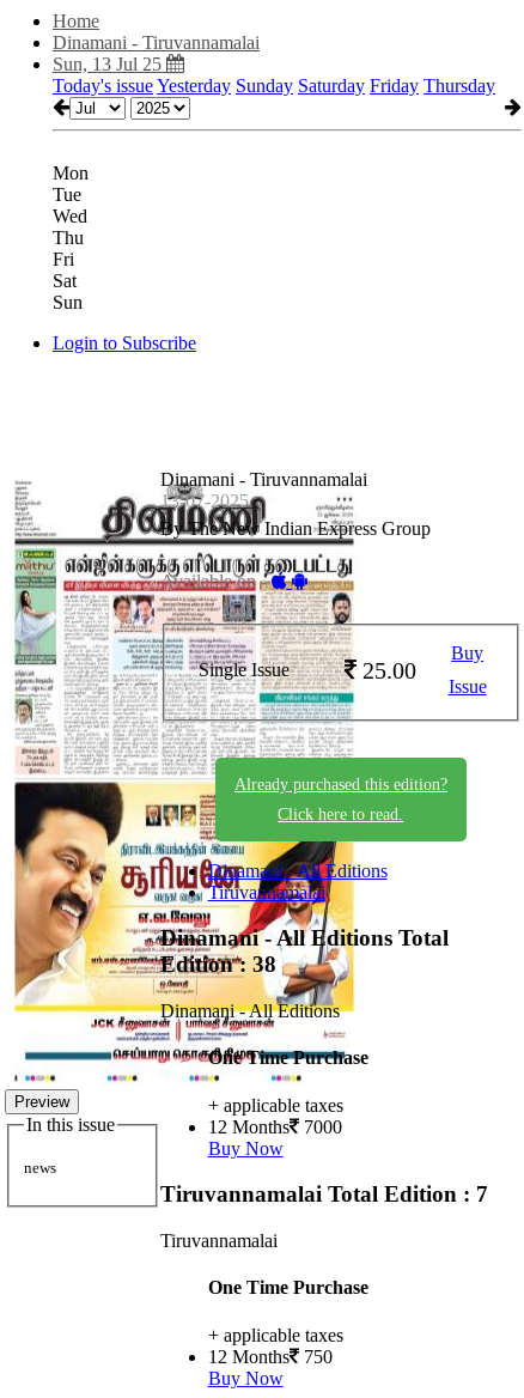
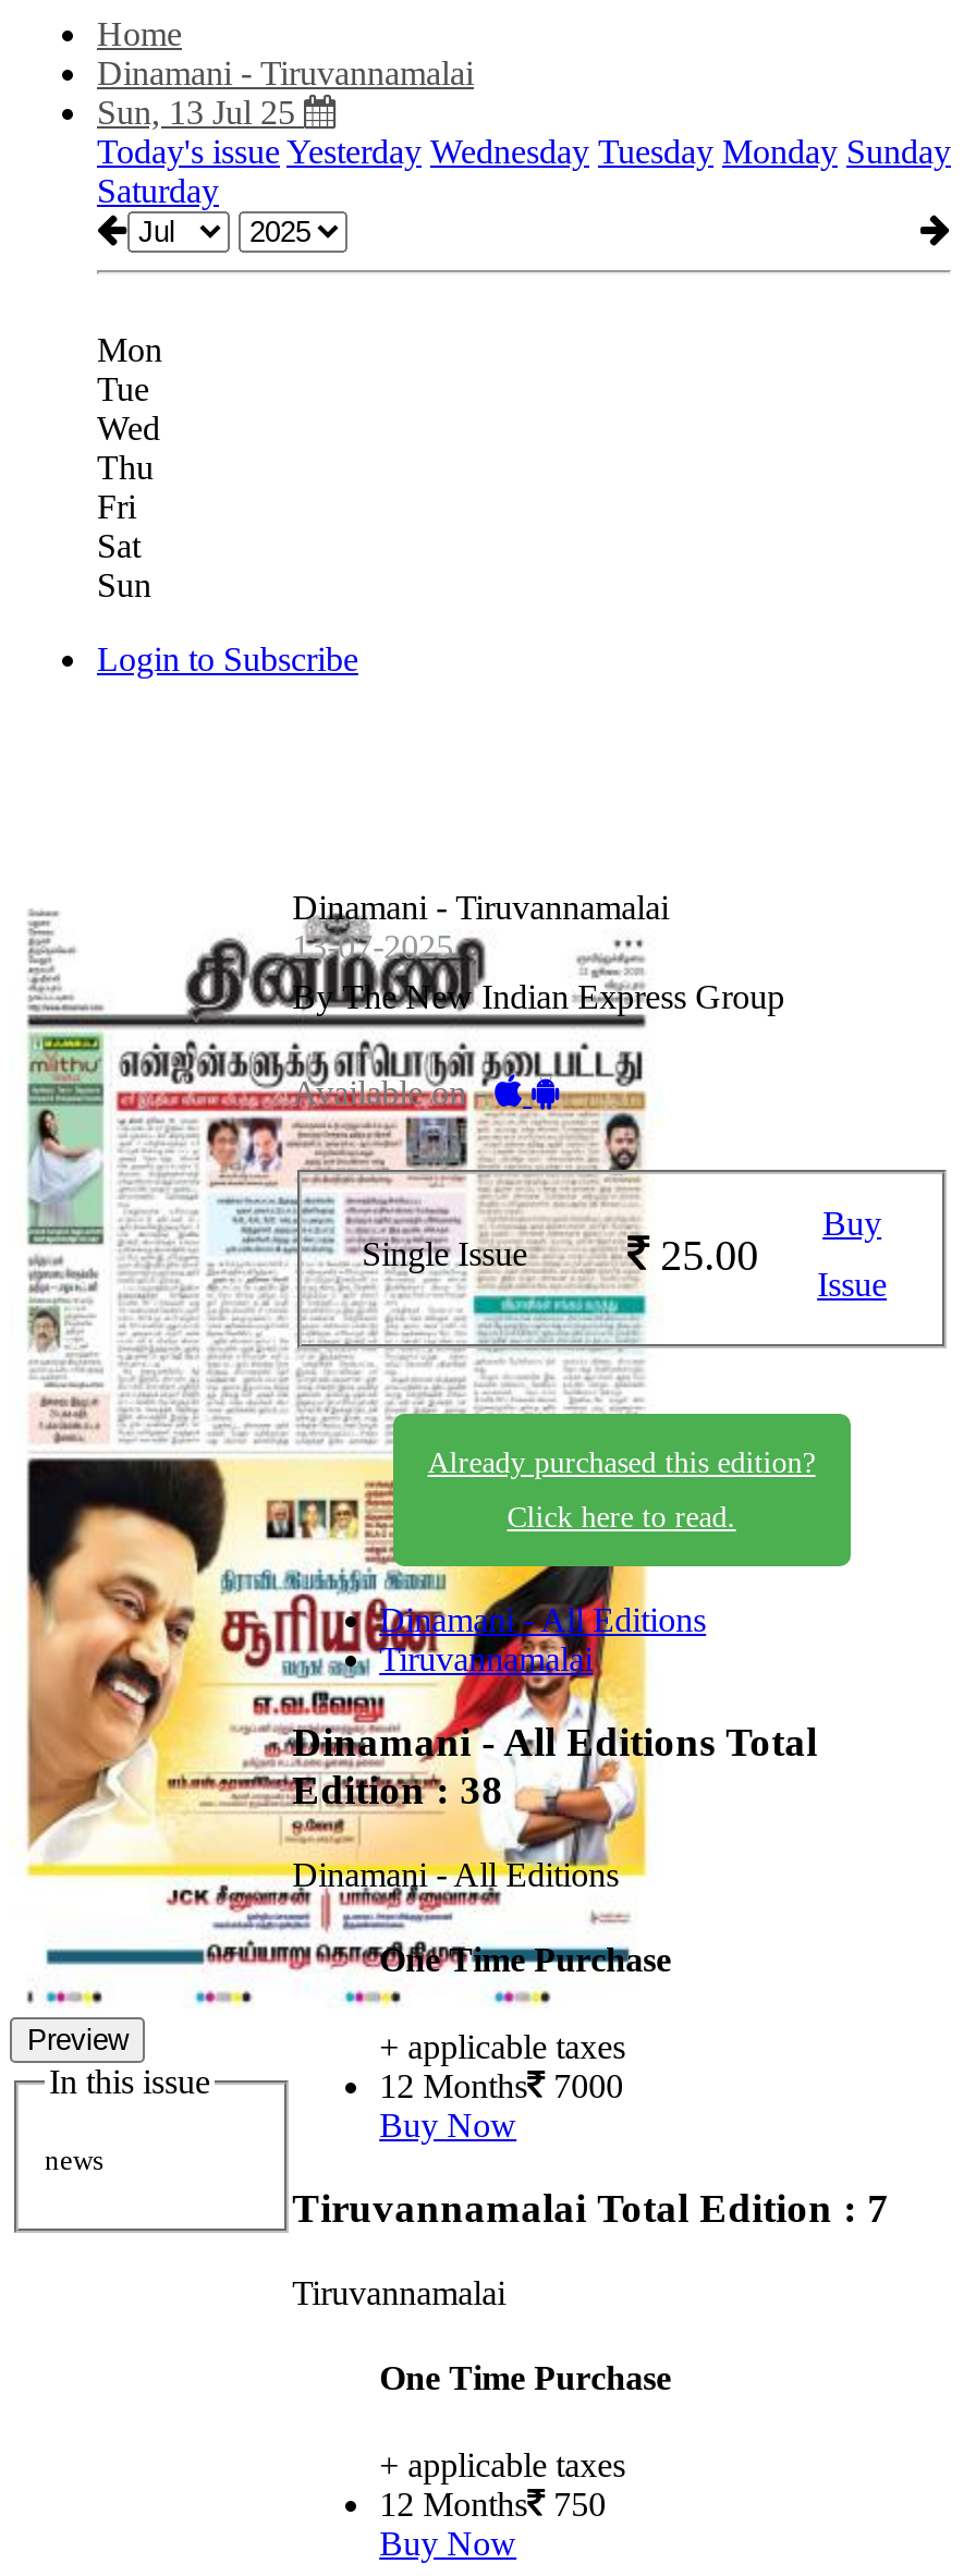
- Today's issue Yesterday Sunday Saturday Friday Thursday
+ Today's issue Yesterday Wednesday Tuesday Monday Sunday
+ Saturday
